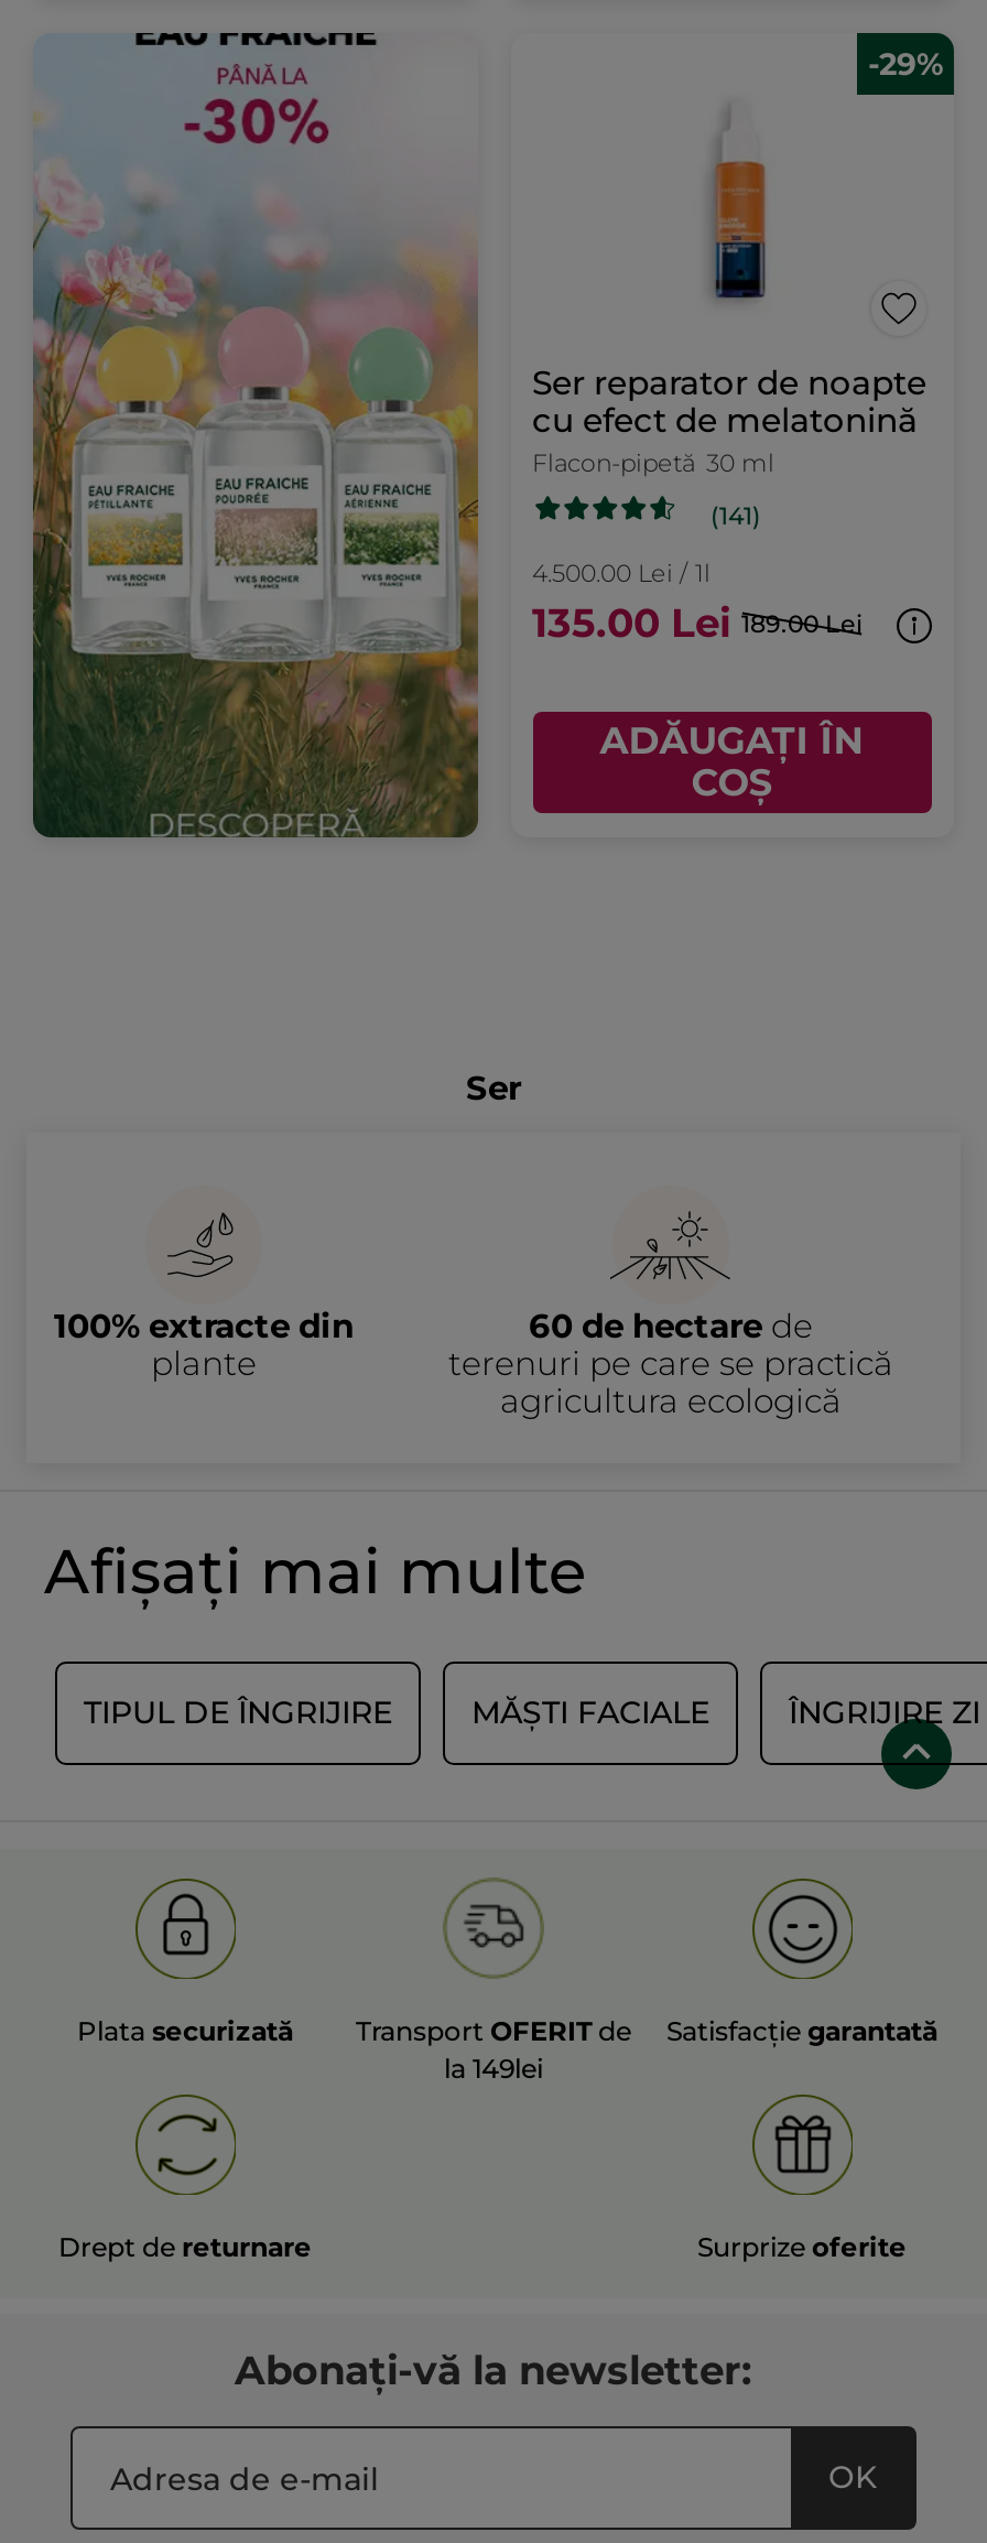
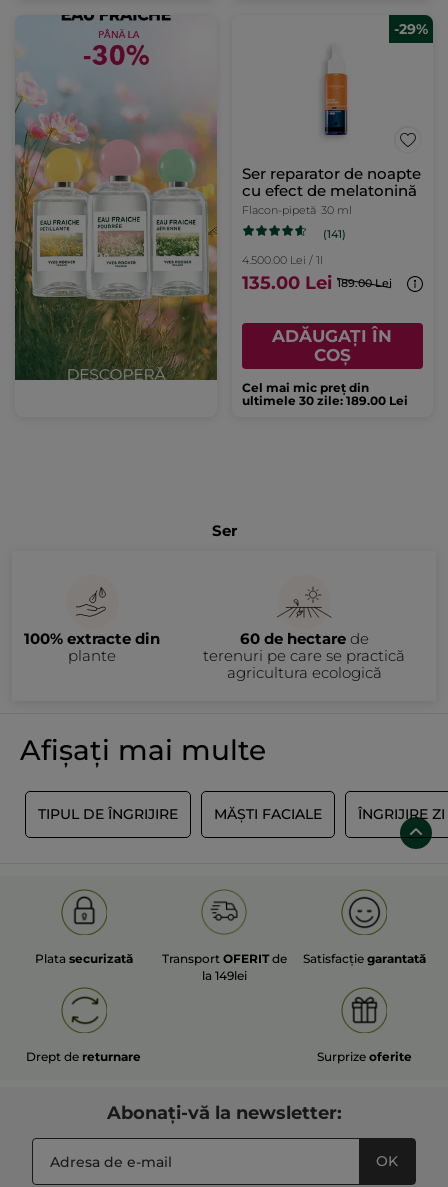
+ Cel mai mic preț din
+ ultimele 30 zile: 189.00 Lei
